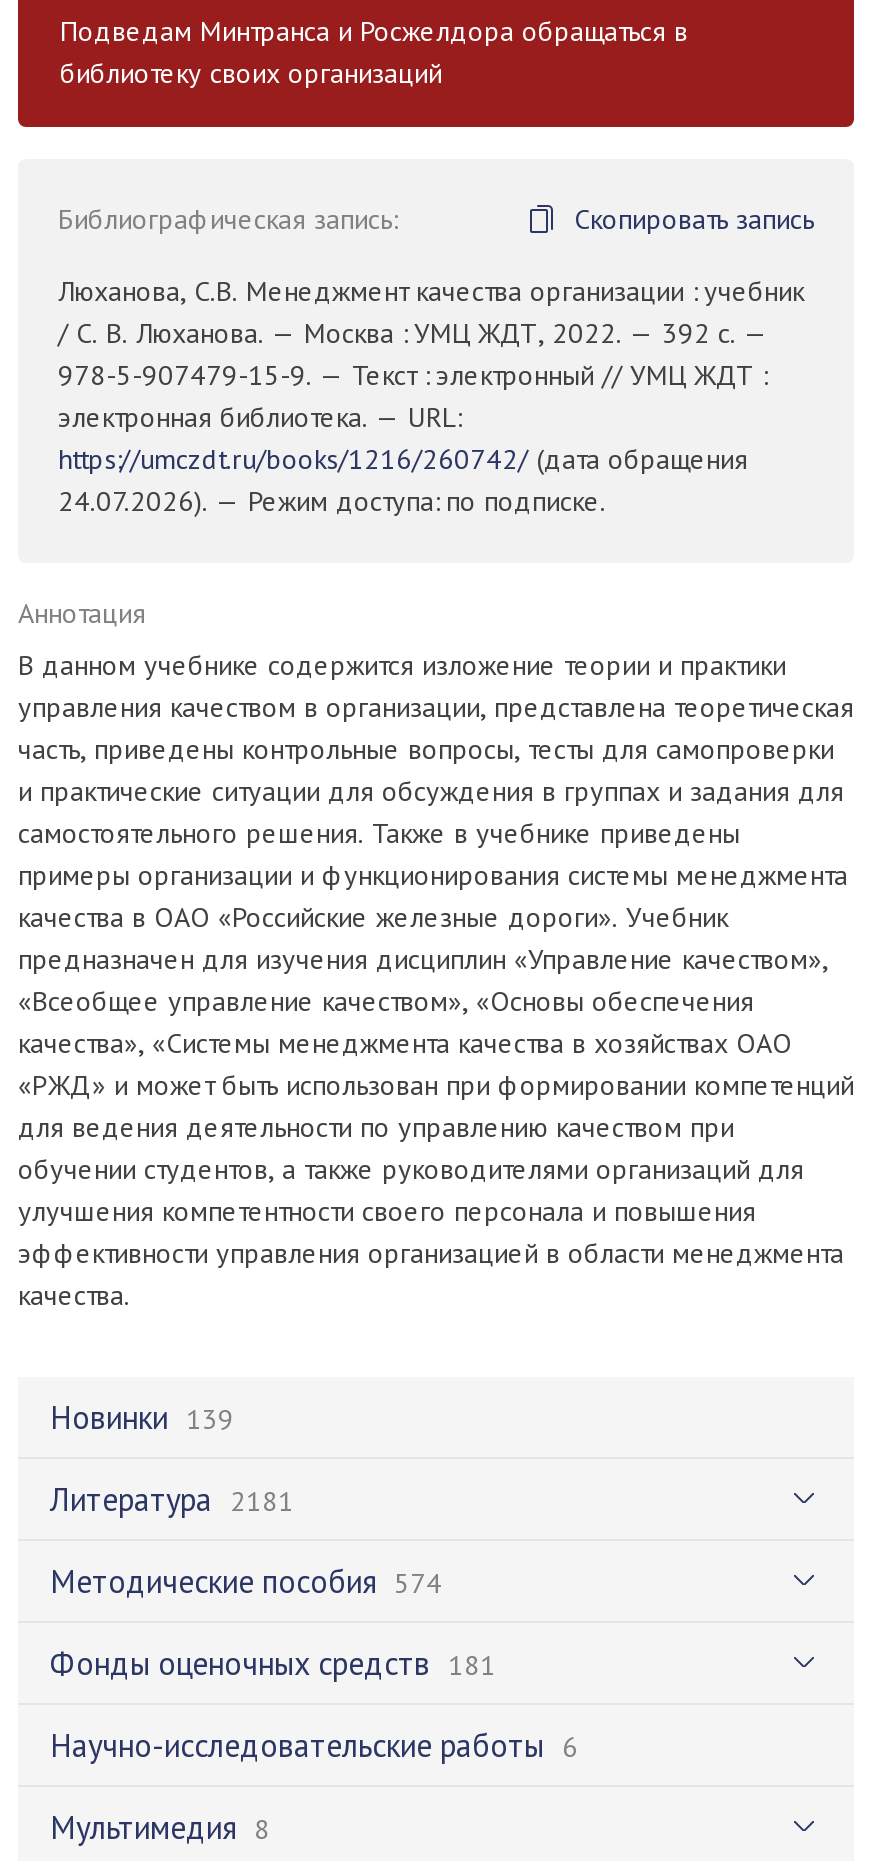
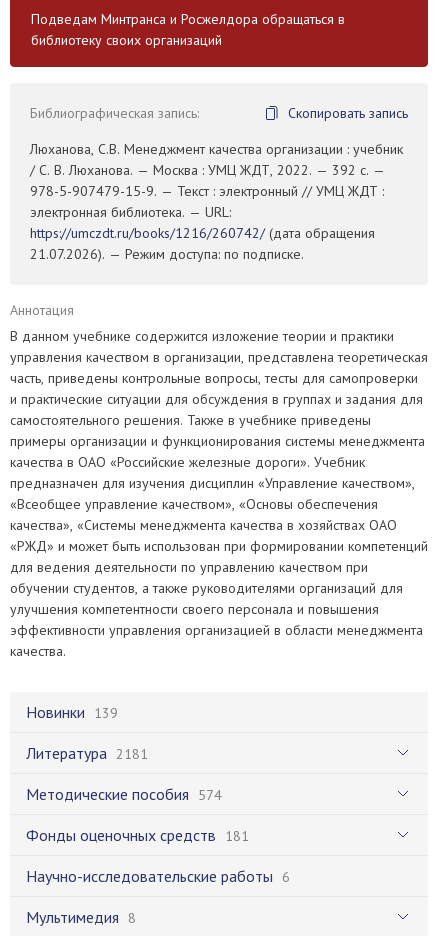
- 24.07.2026). — Режим доступа: по подписке.
+ 21.07.2026). — Режим доступа: по подписке.
